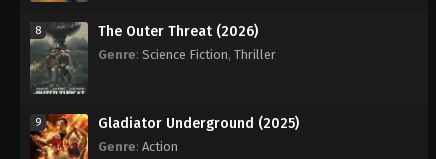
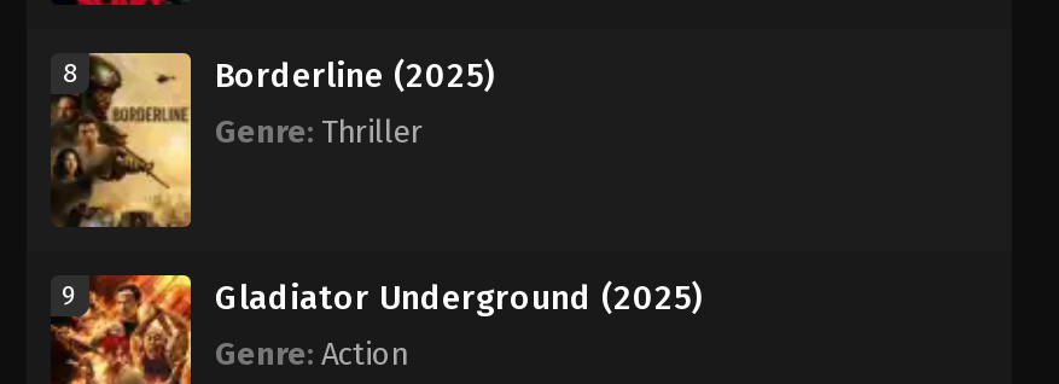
- [image]
- The Outer Threat (2026)
- Genre: Science Fiction, Thriller
+ [image]
+ Borderline (2025)
+ Genre: Thriller
